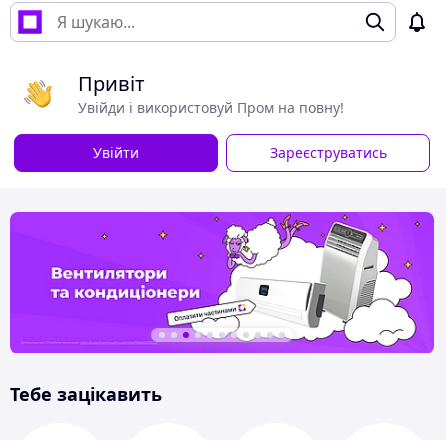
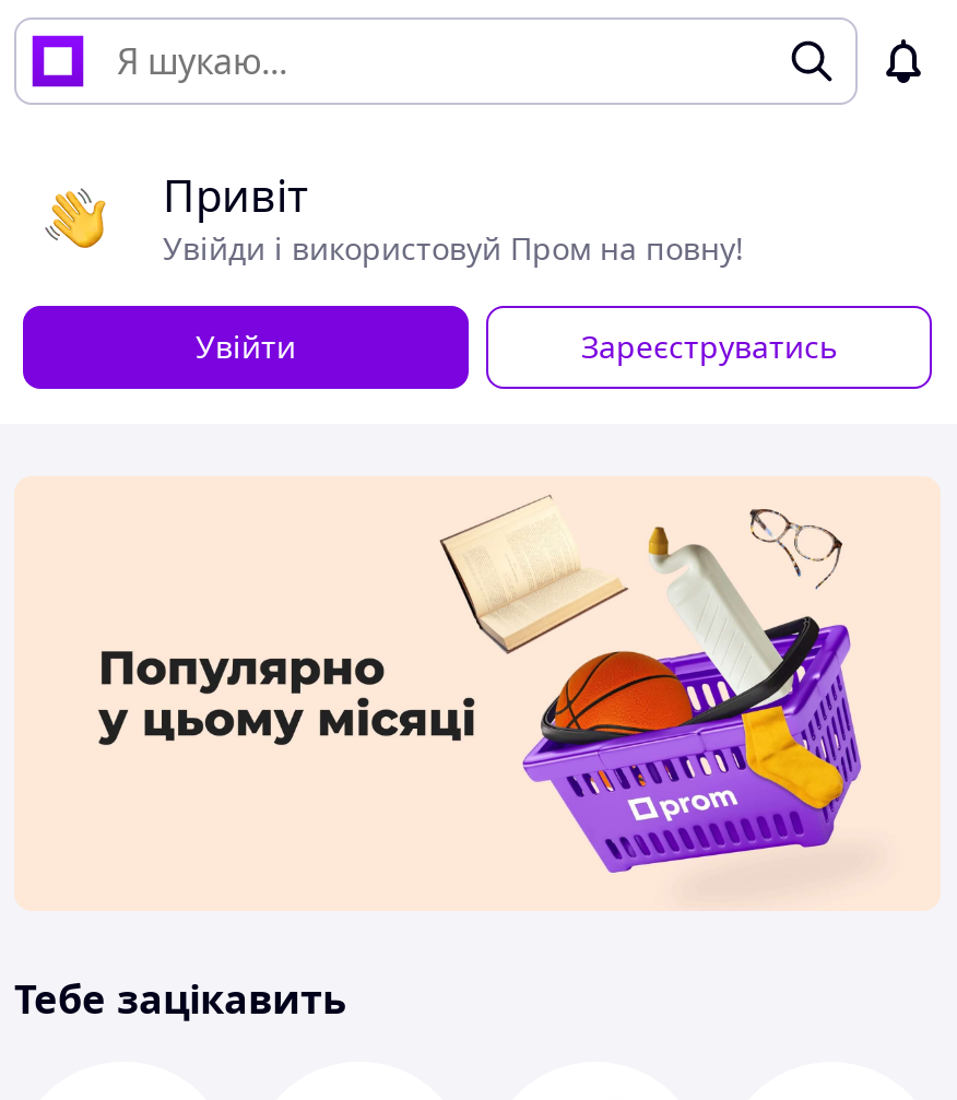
- [image]
+ [image]
